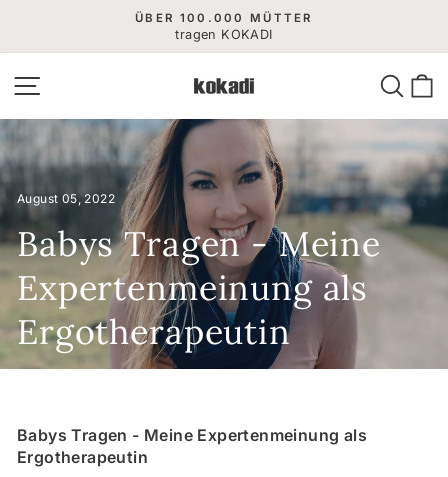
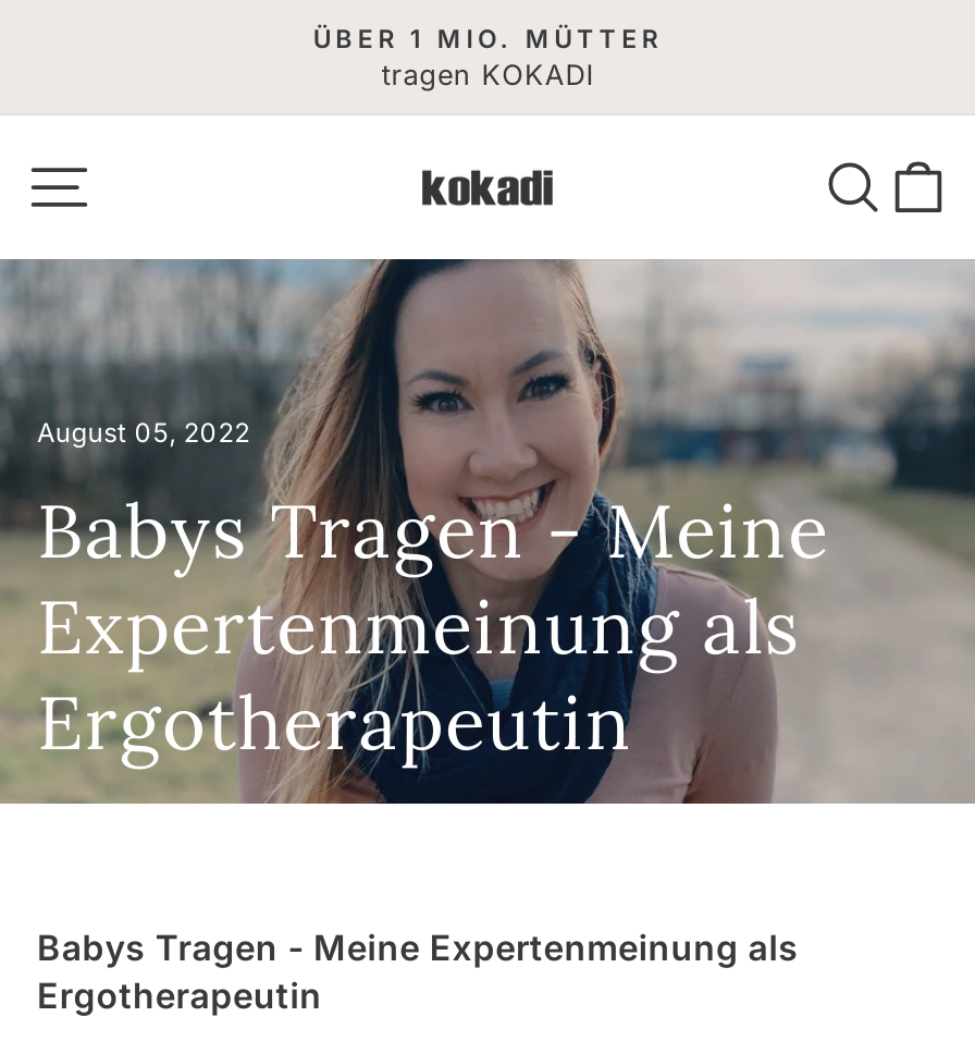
- ÜBER 100.000 MÜTTER
+ ÜBER 1 MIO. MÜTTER
